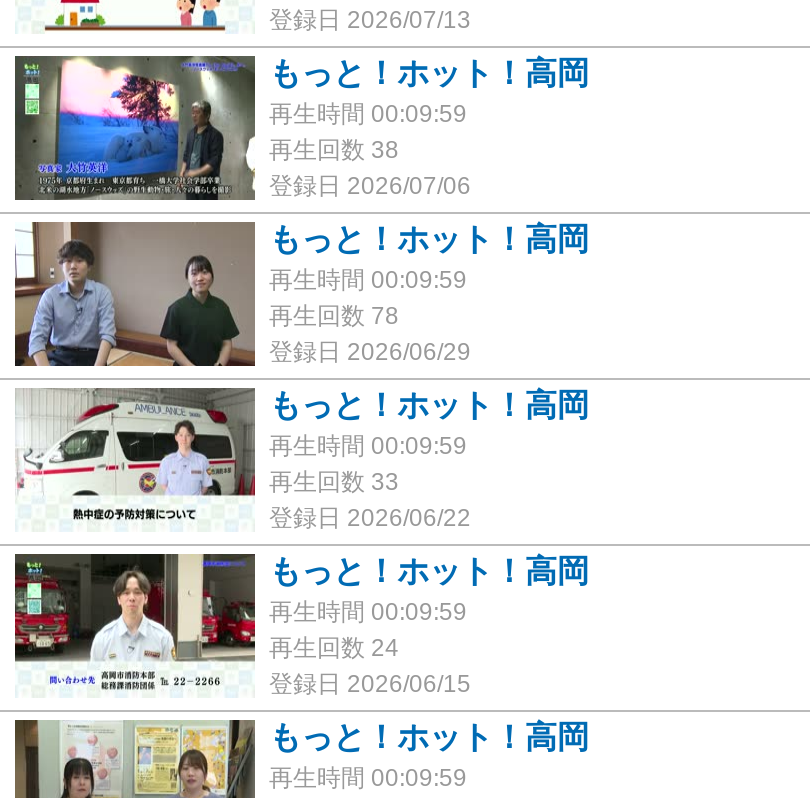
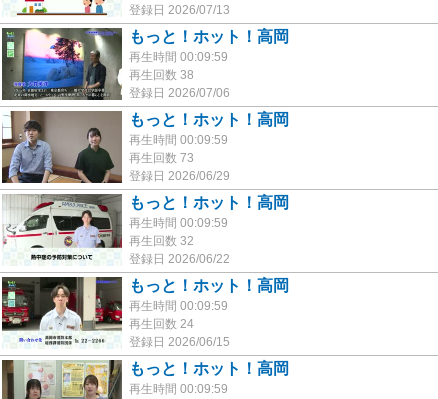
- 再生回数 78
+ 再生回数 73

- 再生回数 33
+ 再生回数 32
